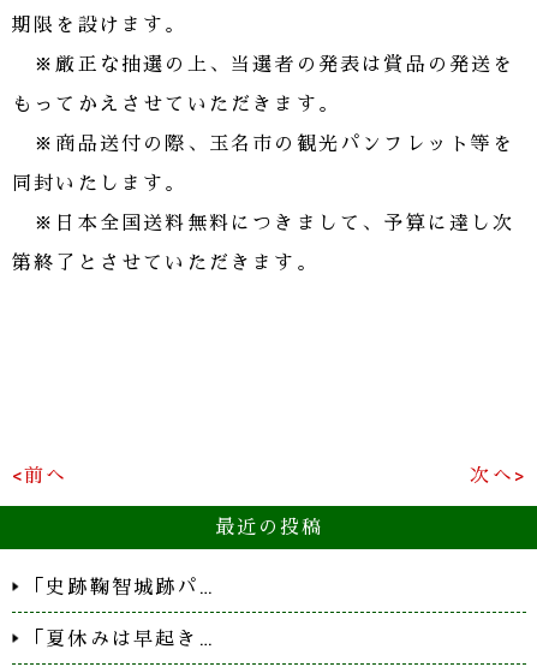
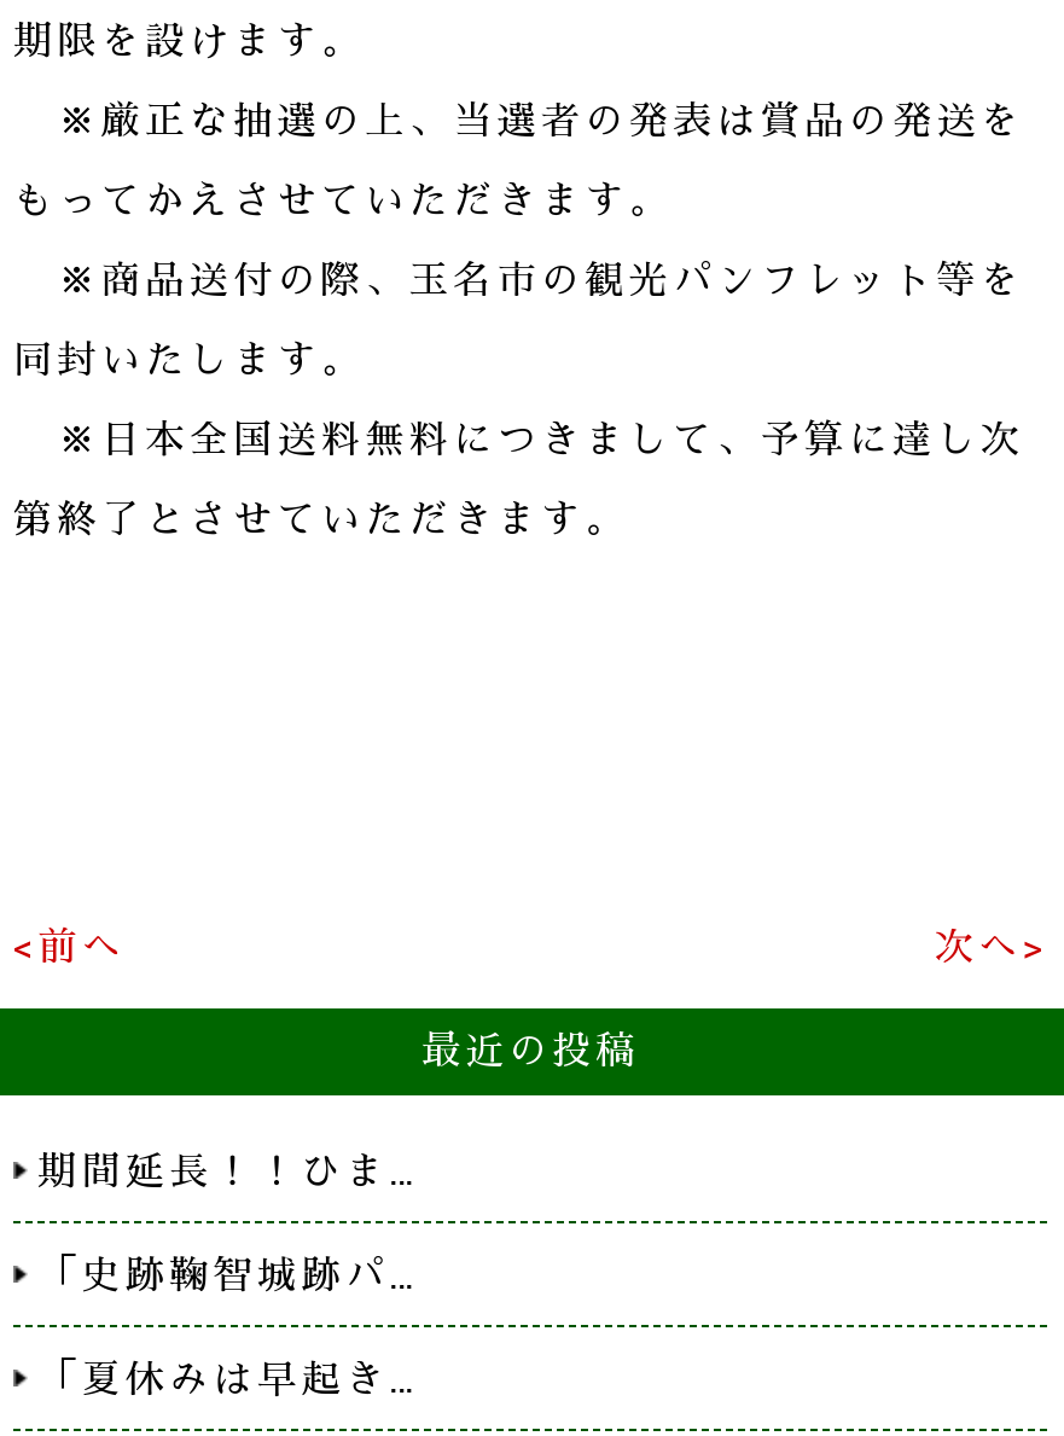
+ 期間延長！！ひま…
